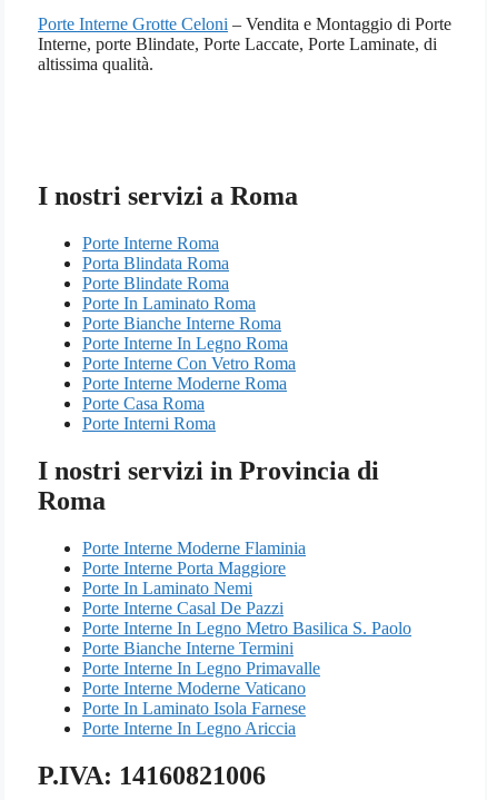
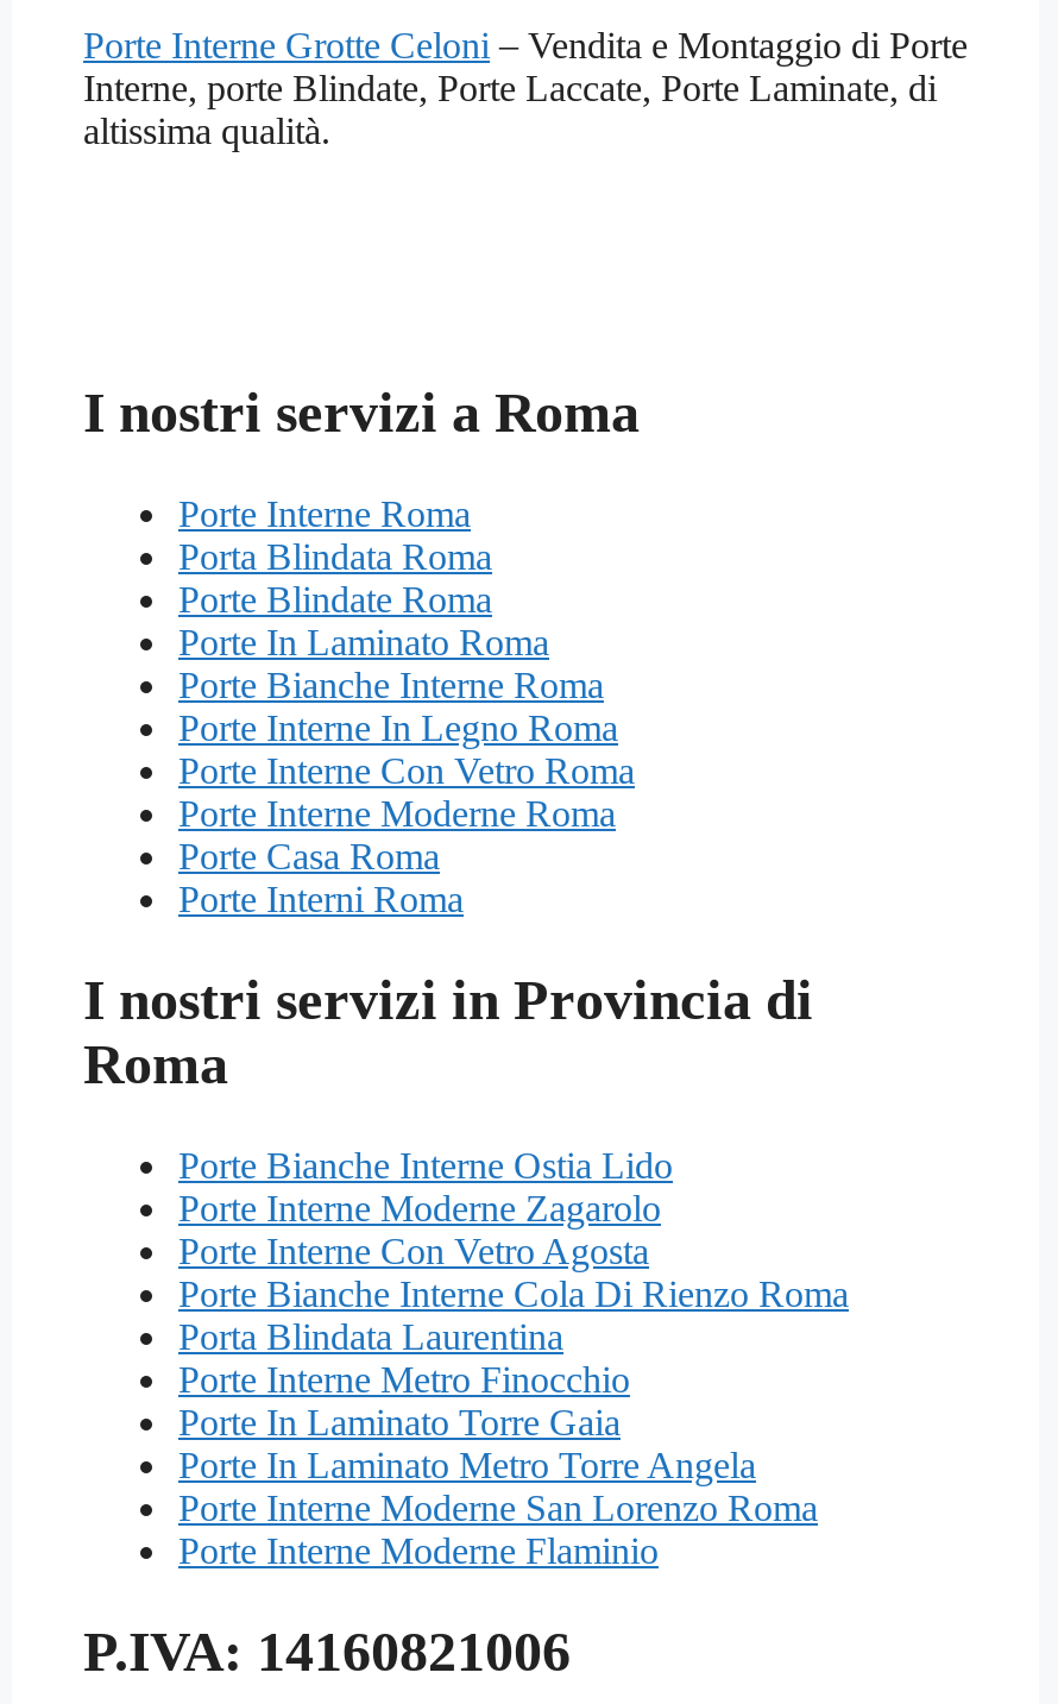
- Porte Interne Moderne Flaminia
- Porte Interne Porta Maggiore
- Porte In Laminato Nemi
- Porte Interne Casal De Pazzi
- Porte Interne In Legno Metro Basilica S. Paolo
- Porte Bianche Interne Termini
- Porte Interne In Legno Primavalle
- Porte Interne Moderne Vaticano
- Porte In Laminato Isola Farnese
- Porte Interne In Legno Ariccia
+ Porte Bianche Interne Ostia Lido
+ Porte Interne Moderne Zagarolo
+ Porte Interne Con Vetro Agosta
+ Porte Bianche Interne Cola Di Rienzo Roma
+ Porta Blindata Laurentina
+ Porte Interne Metro Finocchio
+ Porte In Laminato Torre Gaia
+ Porte In Laminato Metro Torre Angela
+ Porte Interne Moderne San Lorenzo Roma
+ Porte Interne Moderne Flaminio
